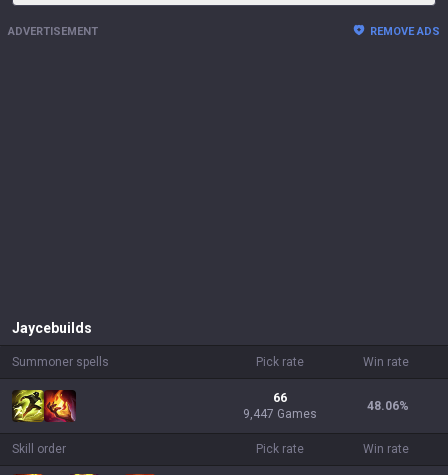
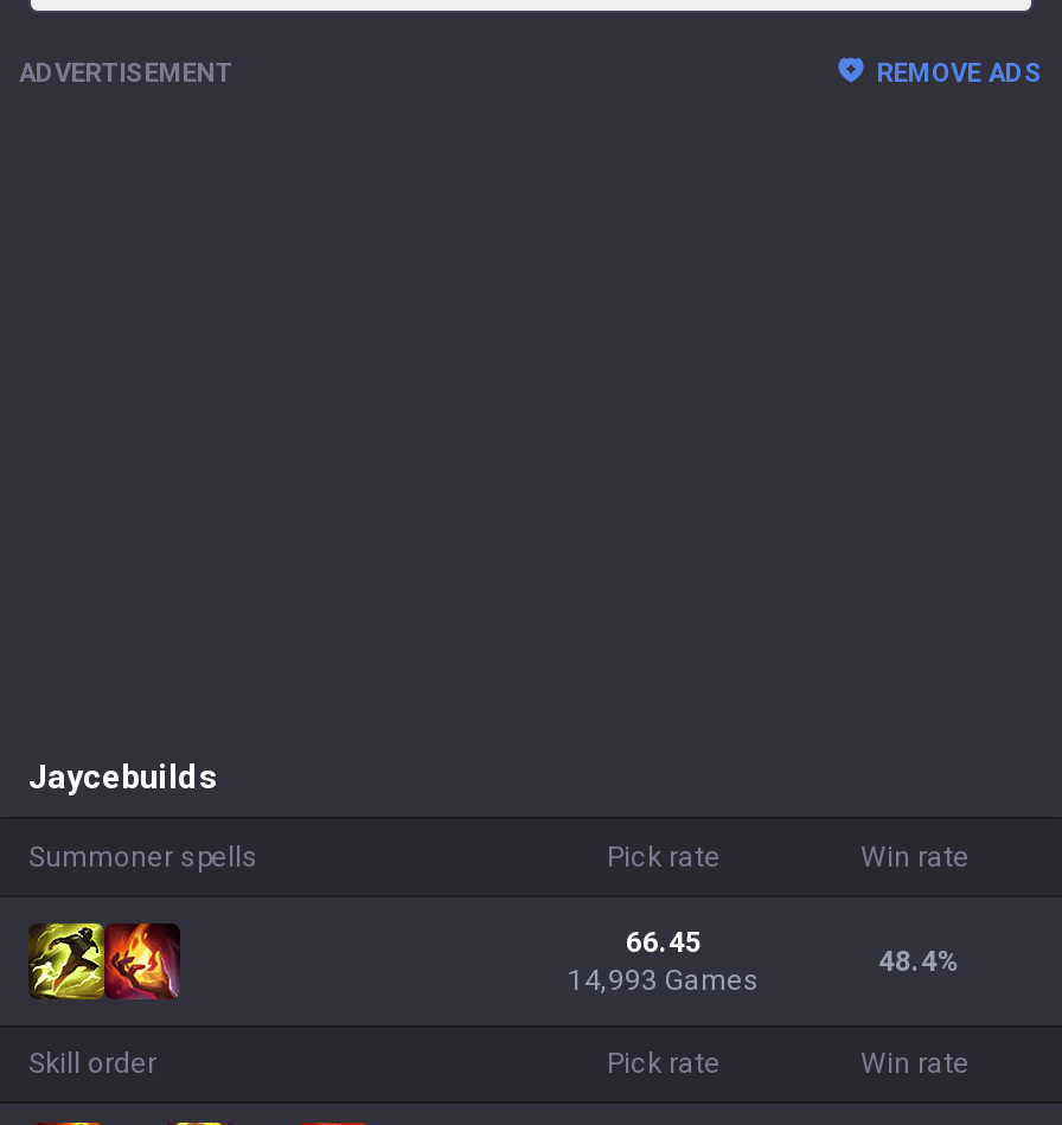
- 66
+ 66.45

- 48.06%
+ 48.4%

- 9,447 Games
+ 14,993 Games
